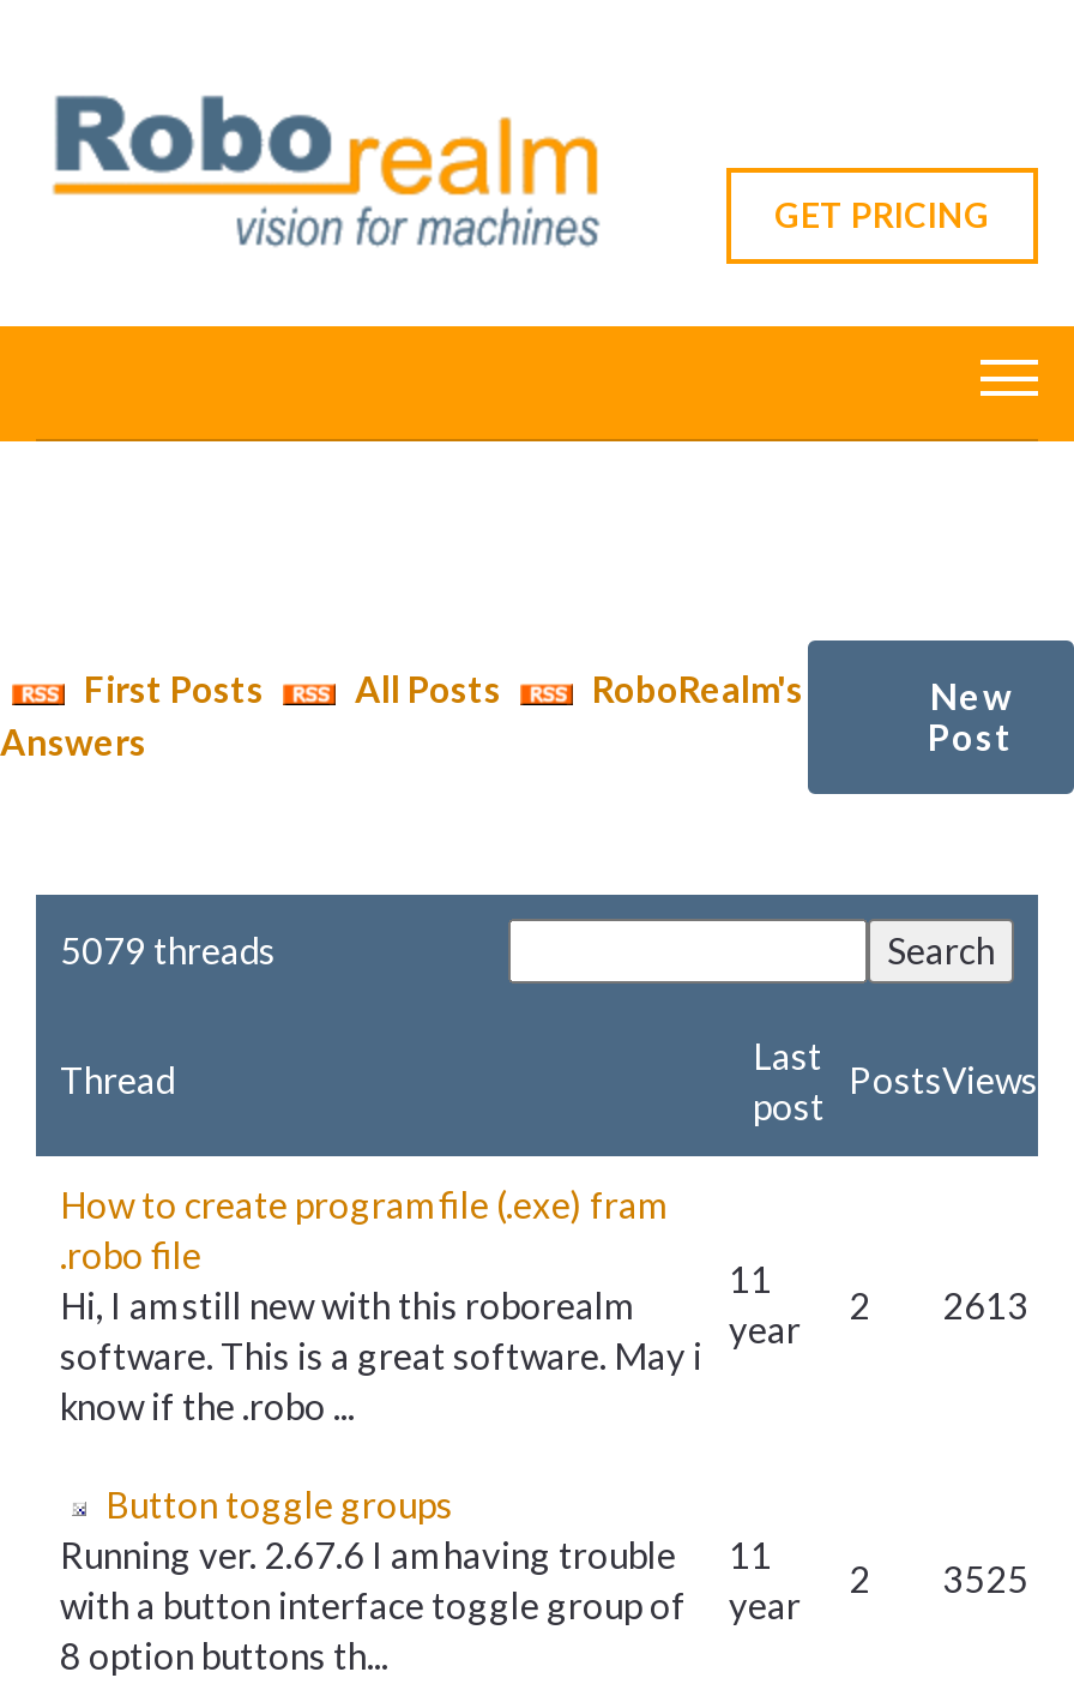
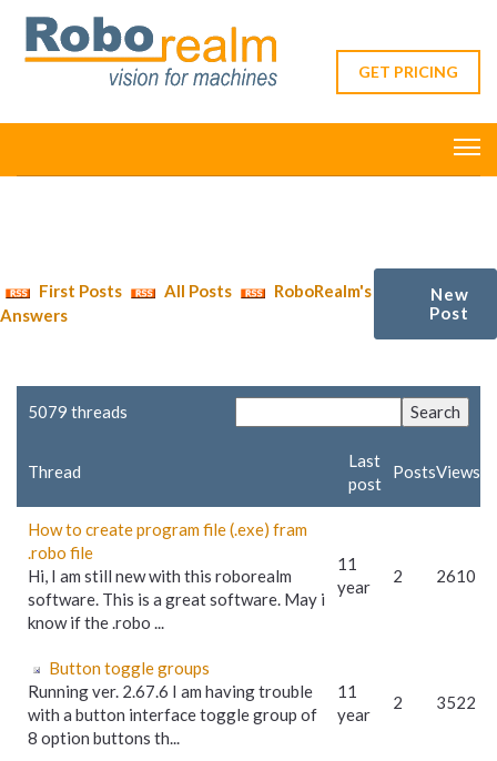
- 2 2613
+ 2 2610

- 2 3525
+ 2 3522
